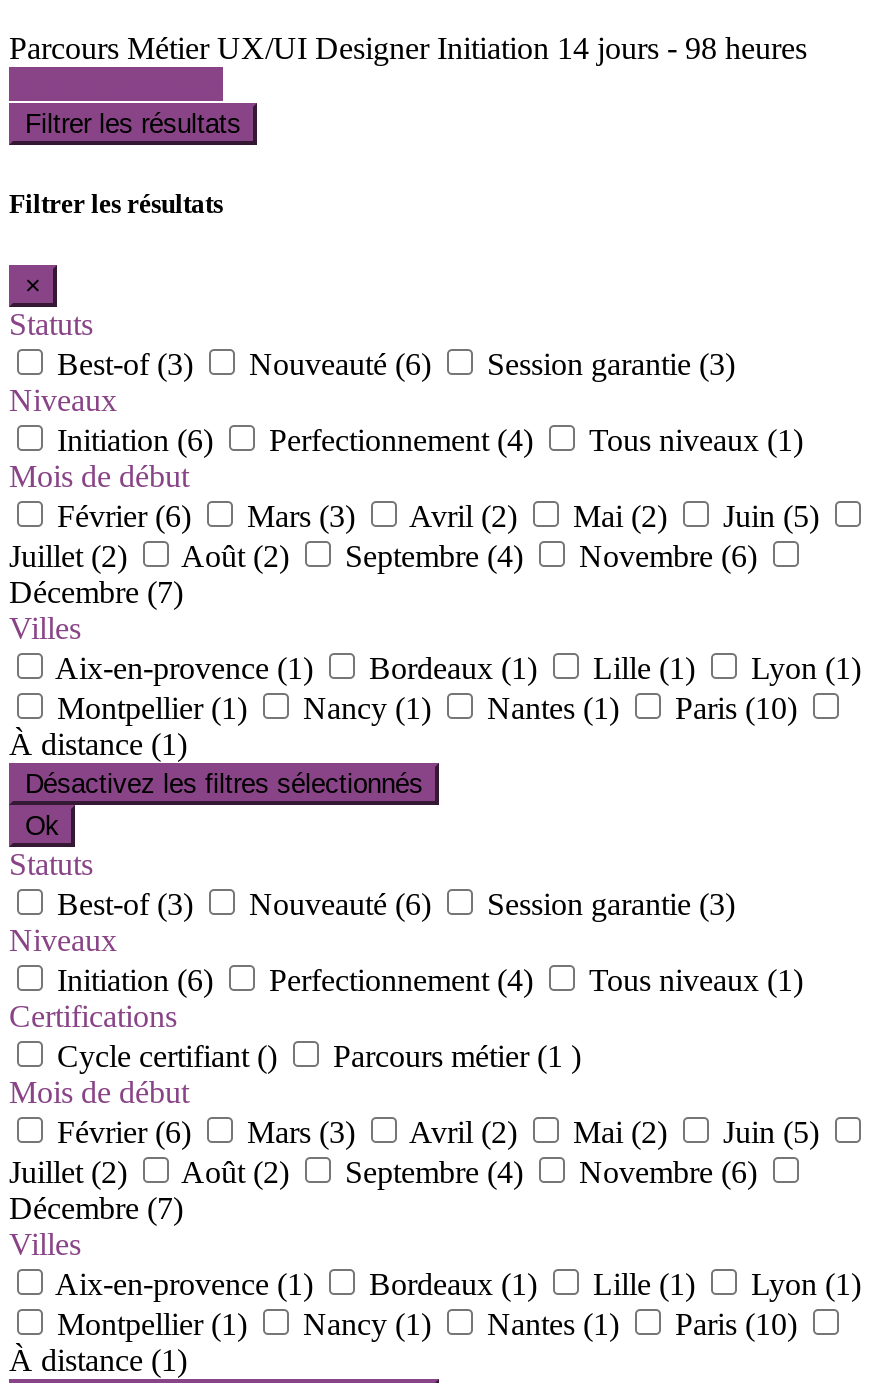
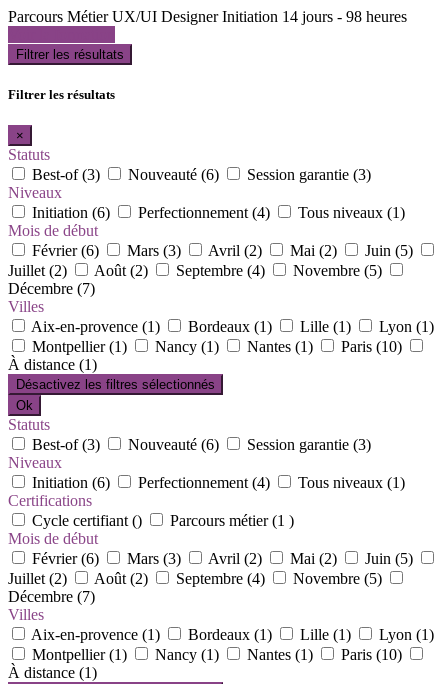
- Juillet (2) Août (2) Septembre (4) Novembre (6)
+ Juillet (2) Août (2) Septembre (4) Novembre (5)

- Juillet (2) Août (2) Septembre (4) Novembre (6)
+ Juillet (2) Août (2) Septembre (4) Novembre (5)
